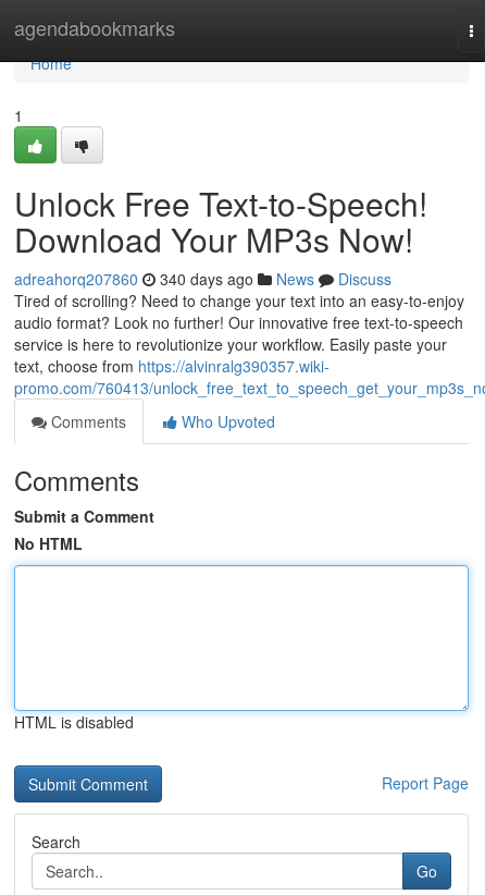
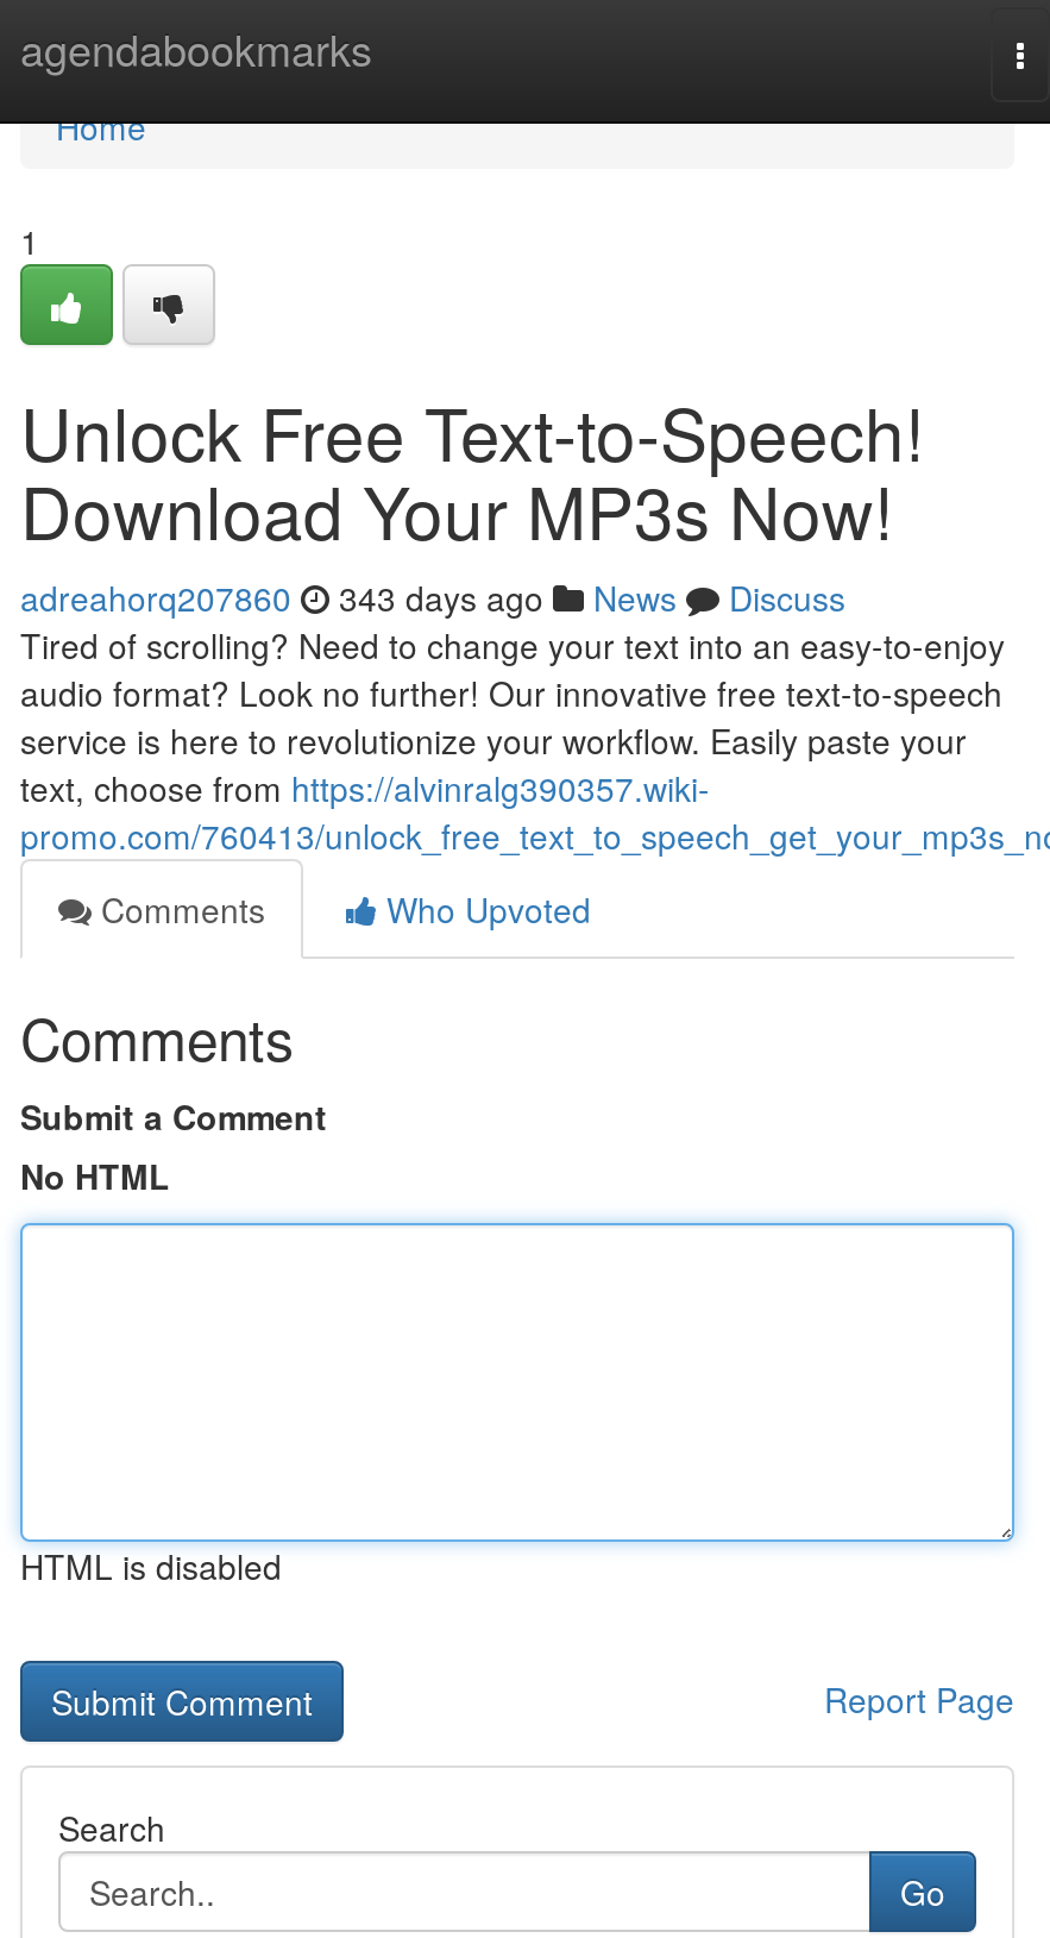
- adreahorq207860 340 days ago News Discuss
+ adreahorq207860 343 days ago News Discuss
